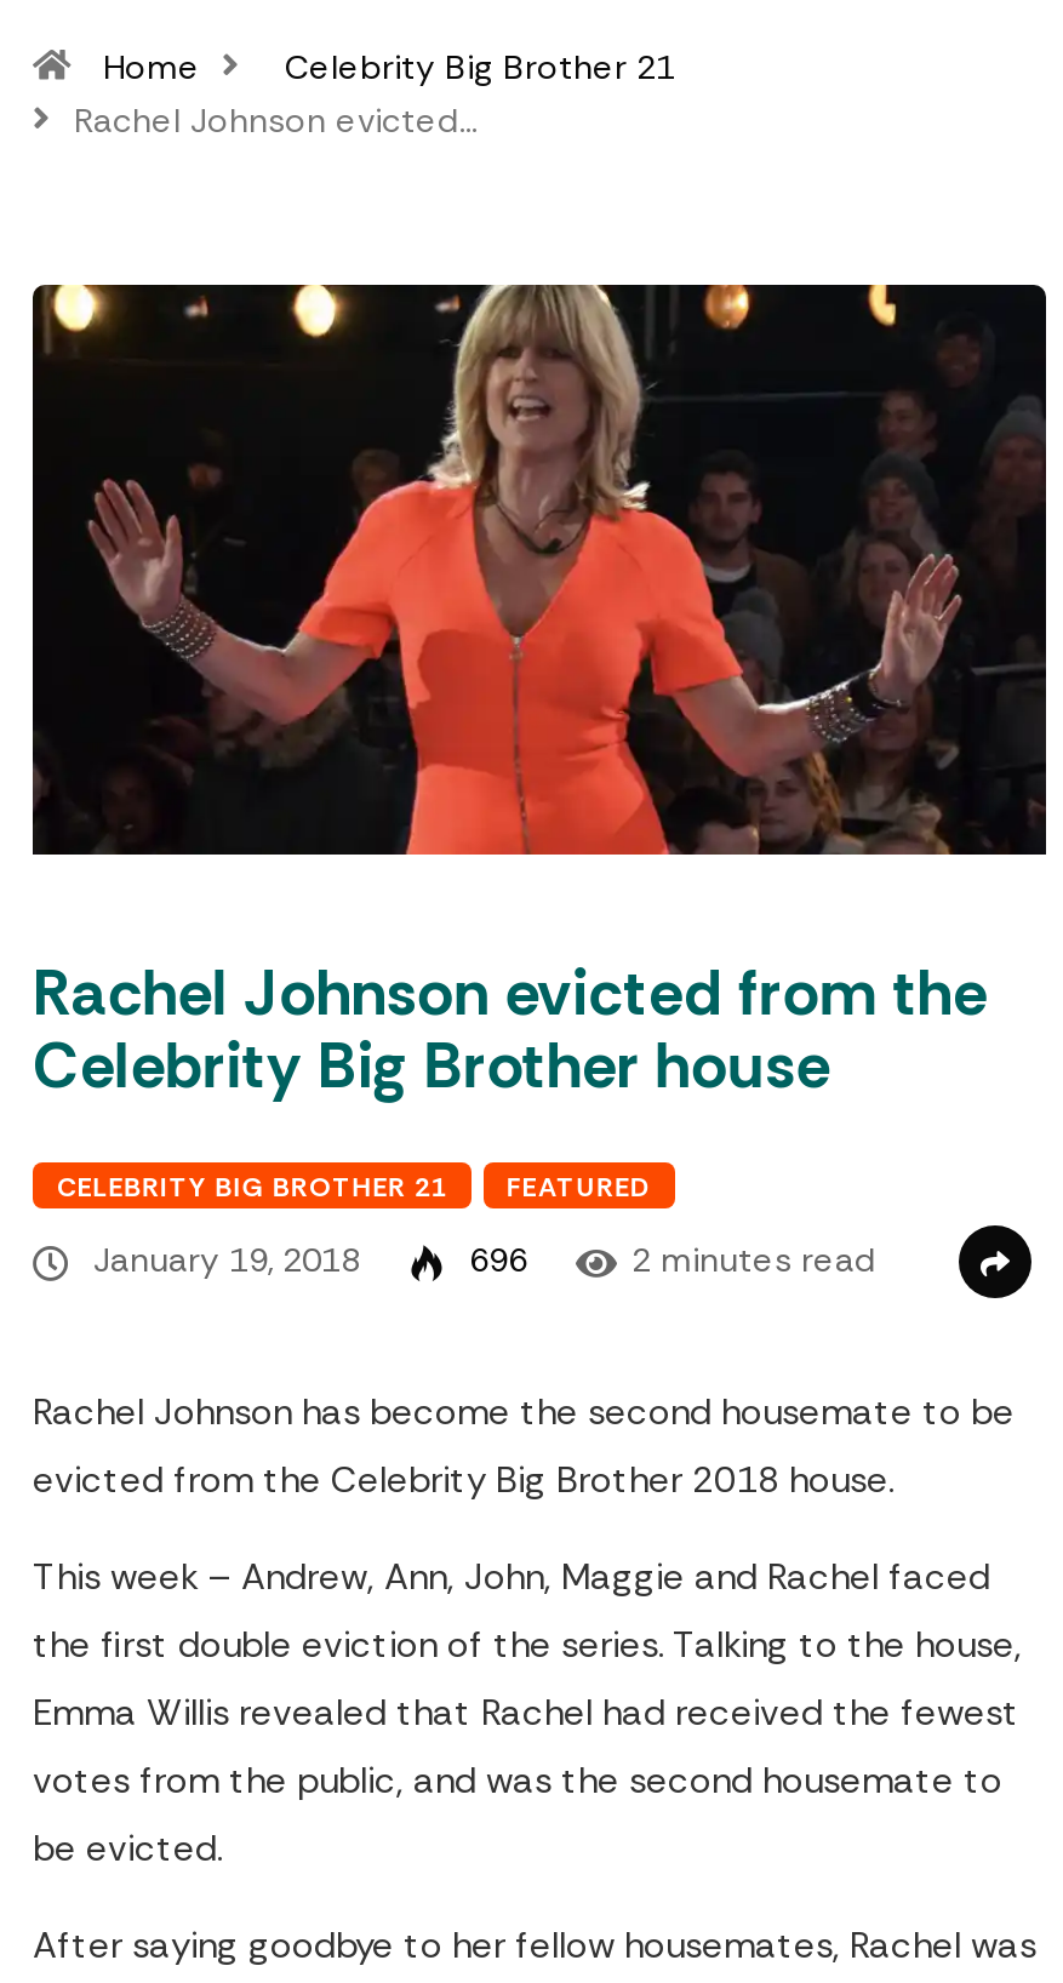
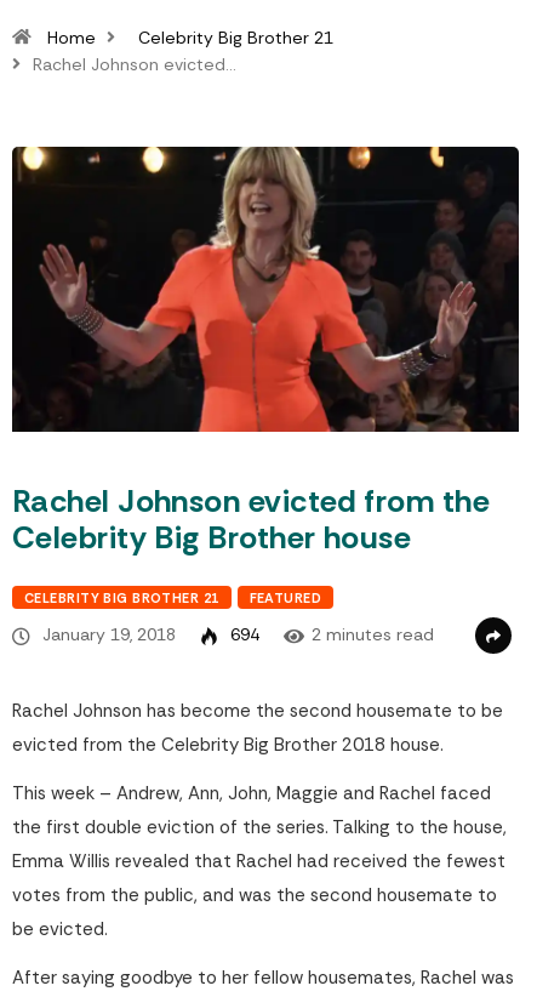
- 696
+ 694
